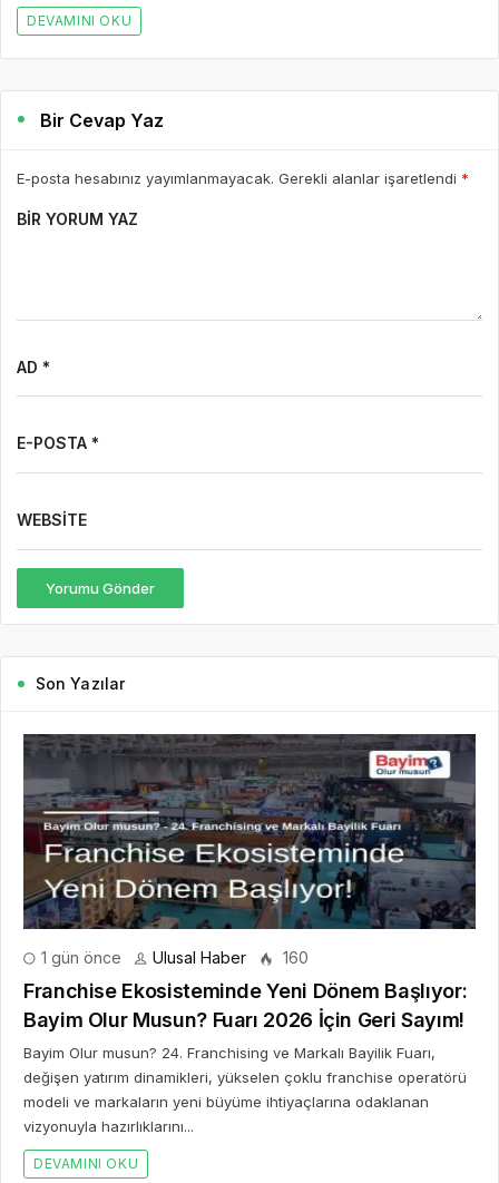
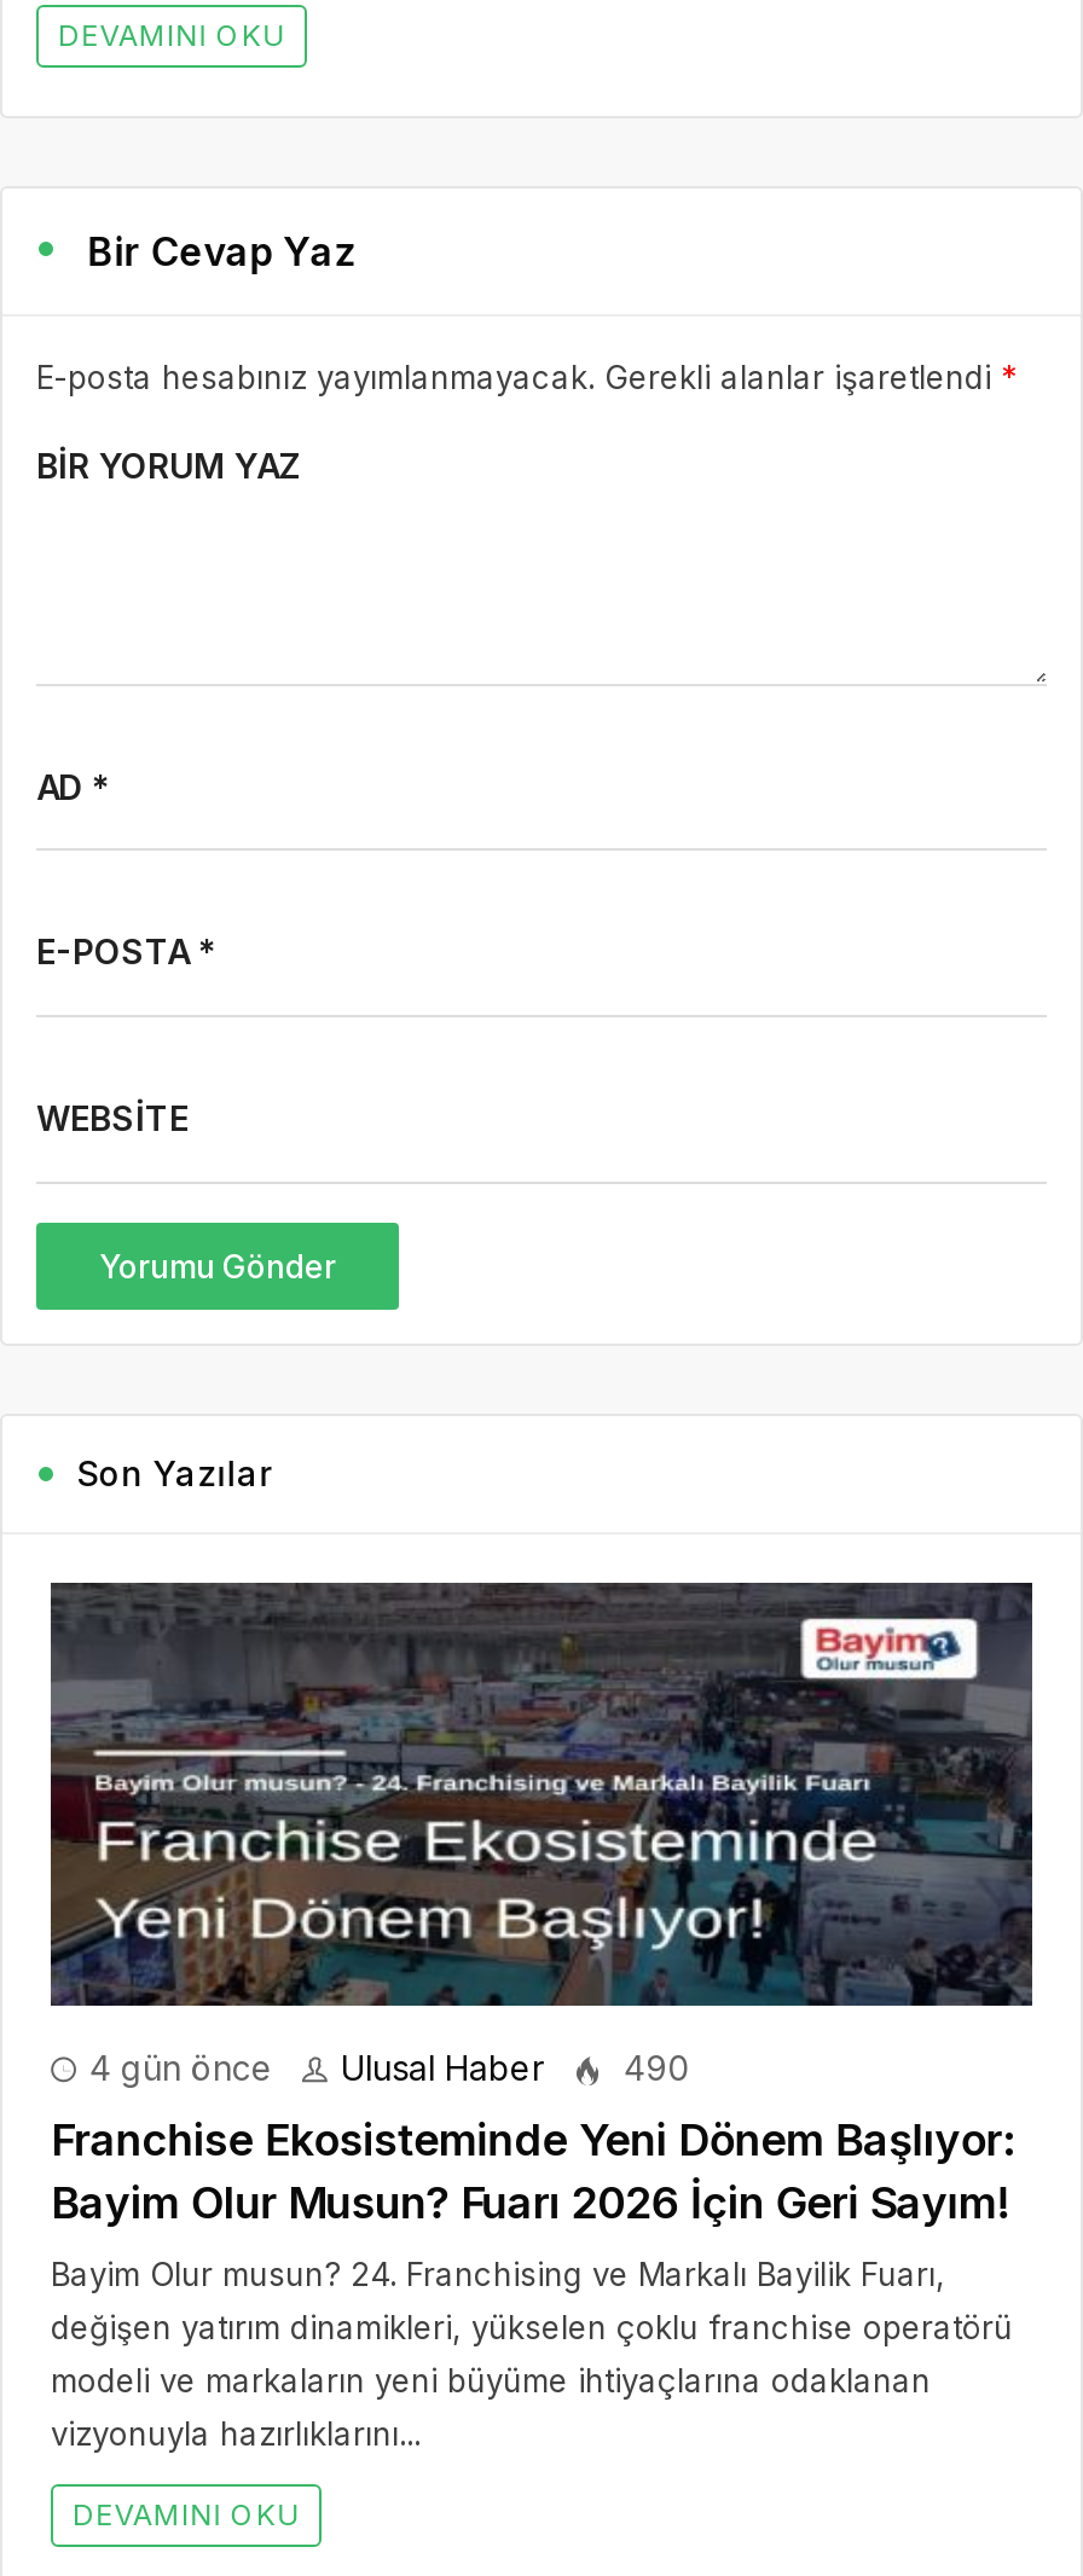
- 1 gün önce
+ 4 gün önce

- 160
+ 490
